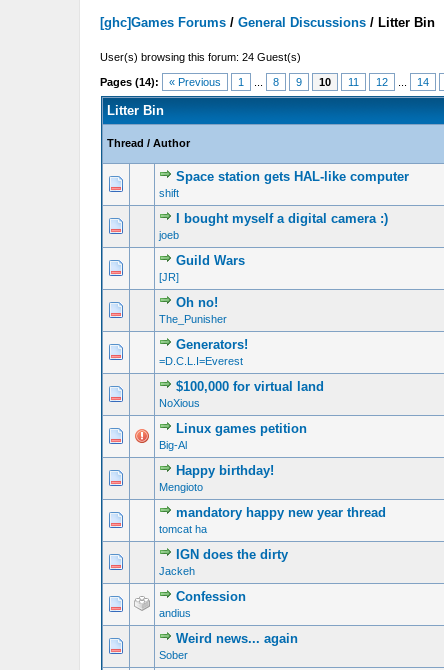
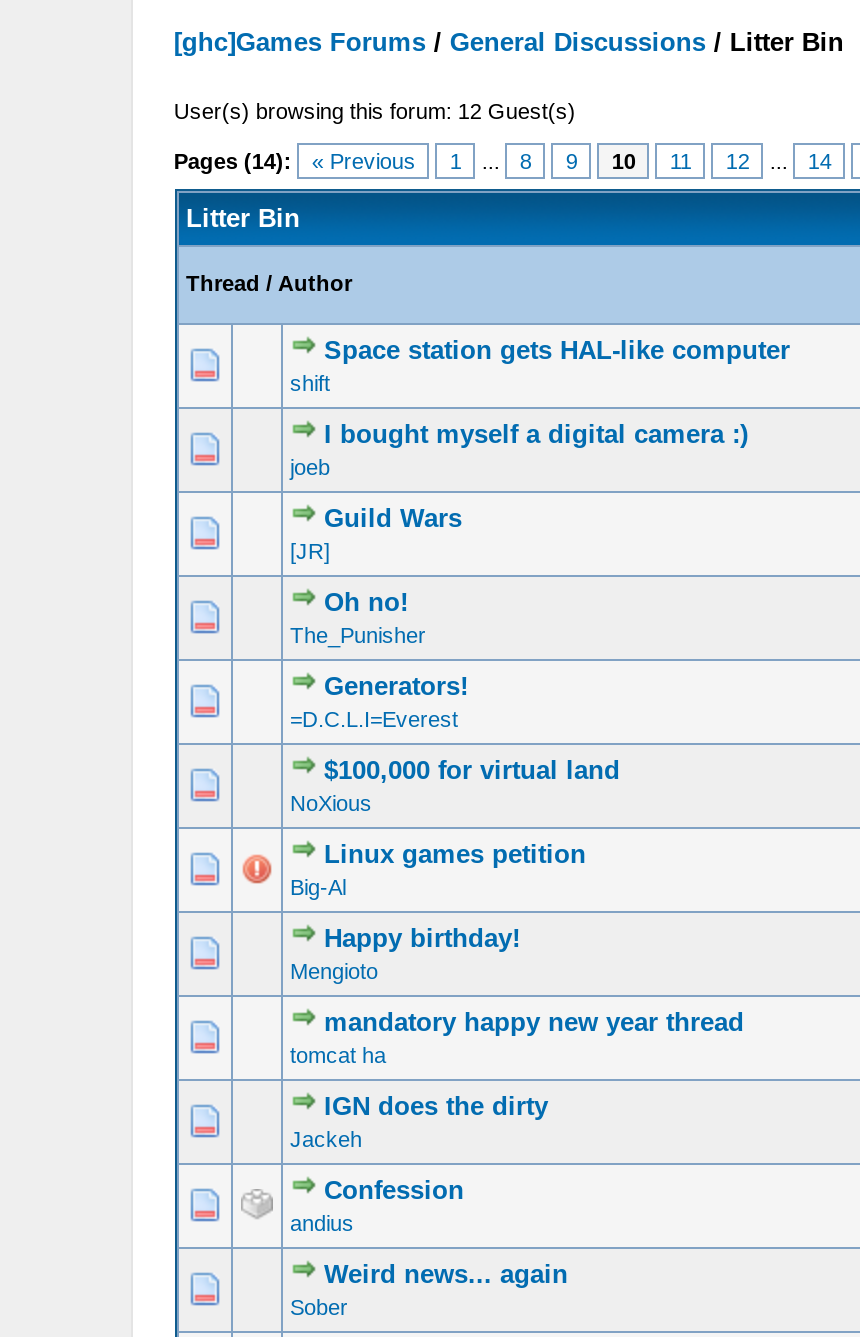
- User(s) browsing this forum: 24 Guest(s)
+ User(s) browsing this forum: 12 Guest(s)
